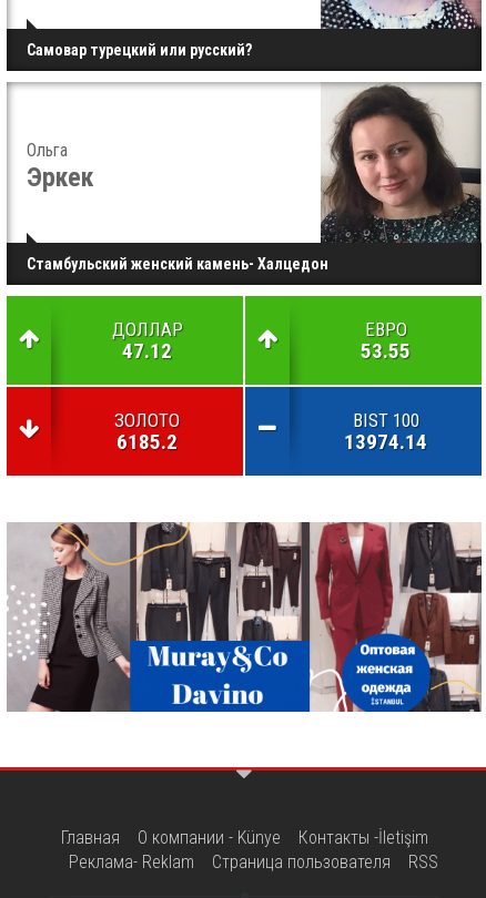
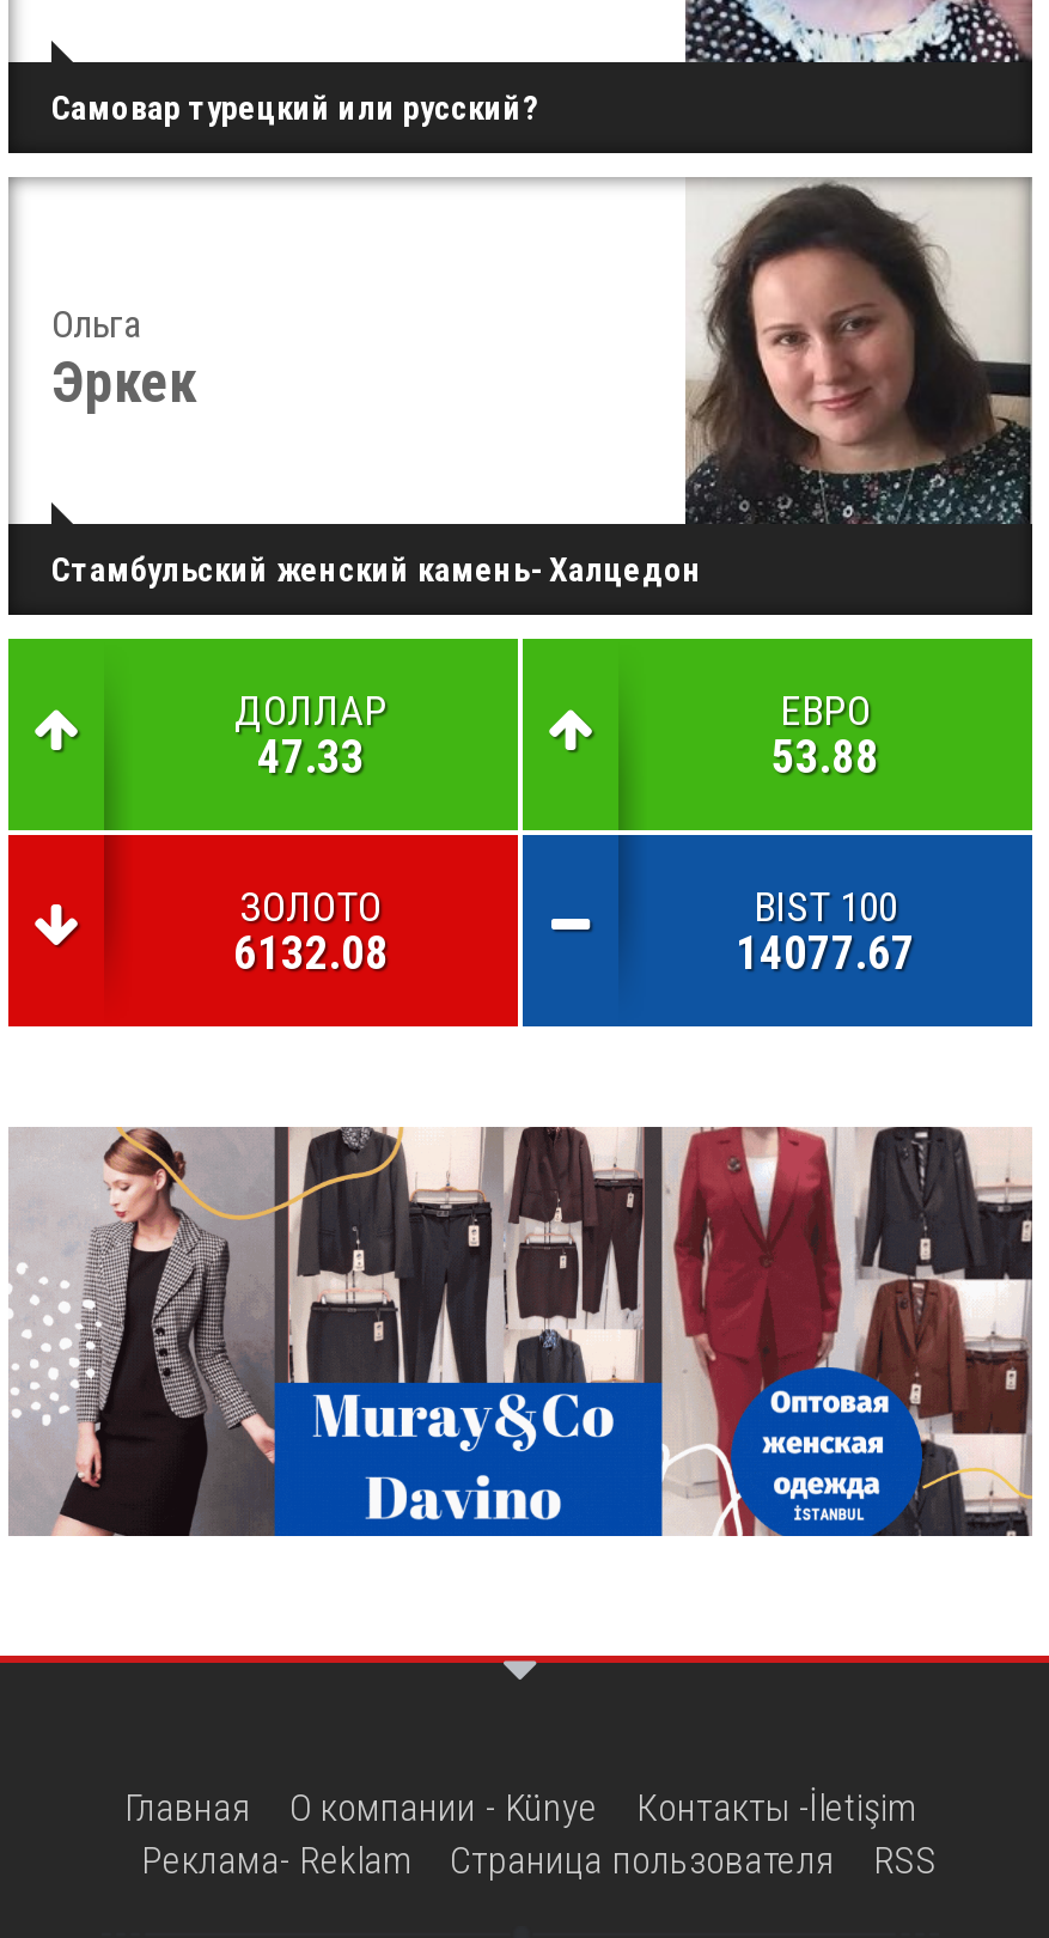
- 47.12
+ 47.33

- 53.55
+ 53.88

- 6185.2
+ 6132.08

- 13974.14
+ 14077.67
